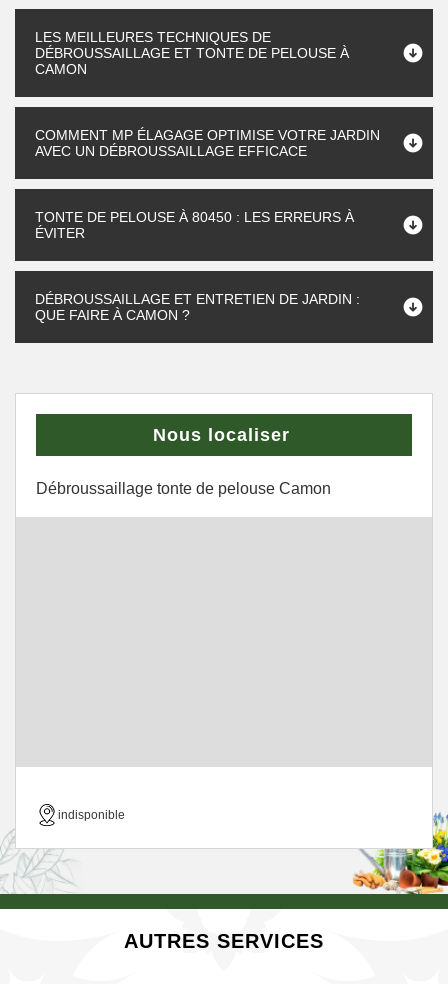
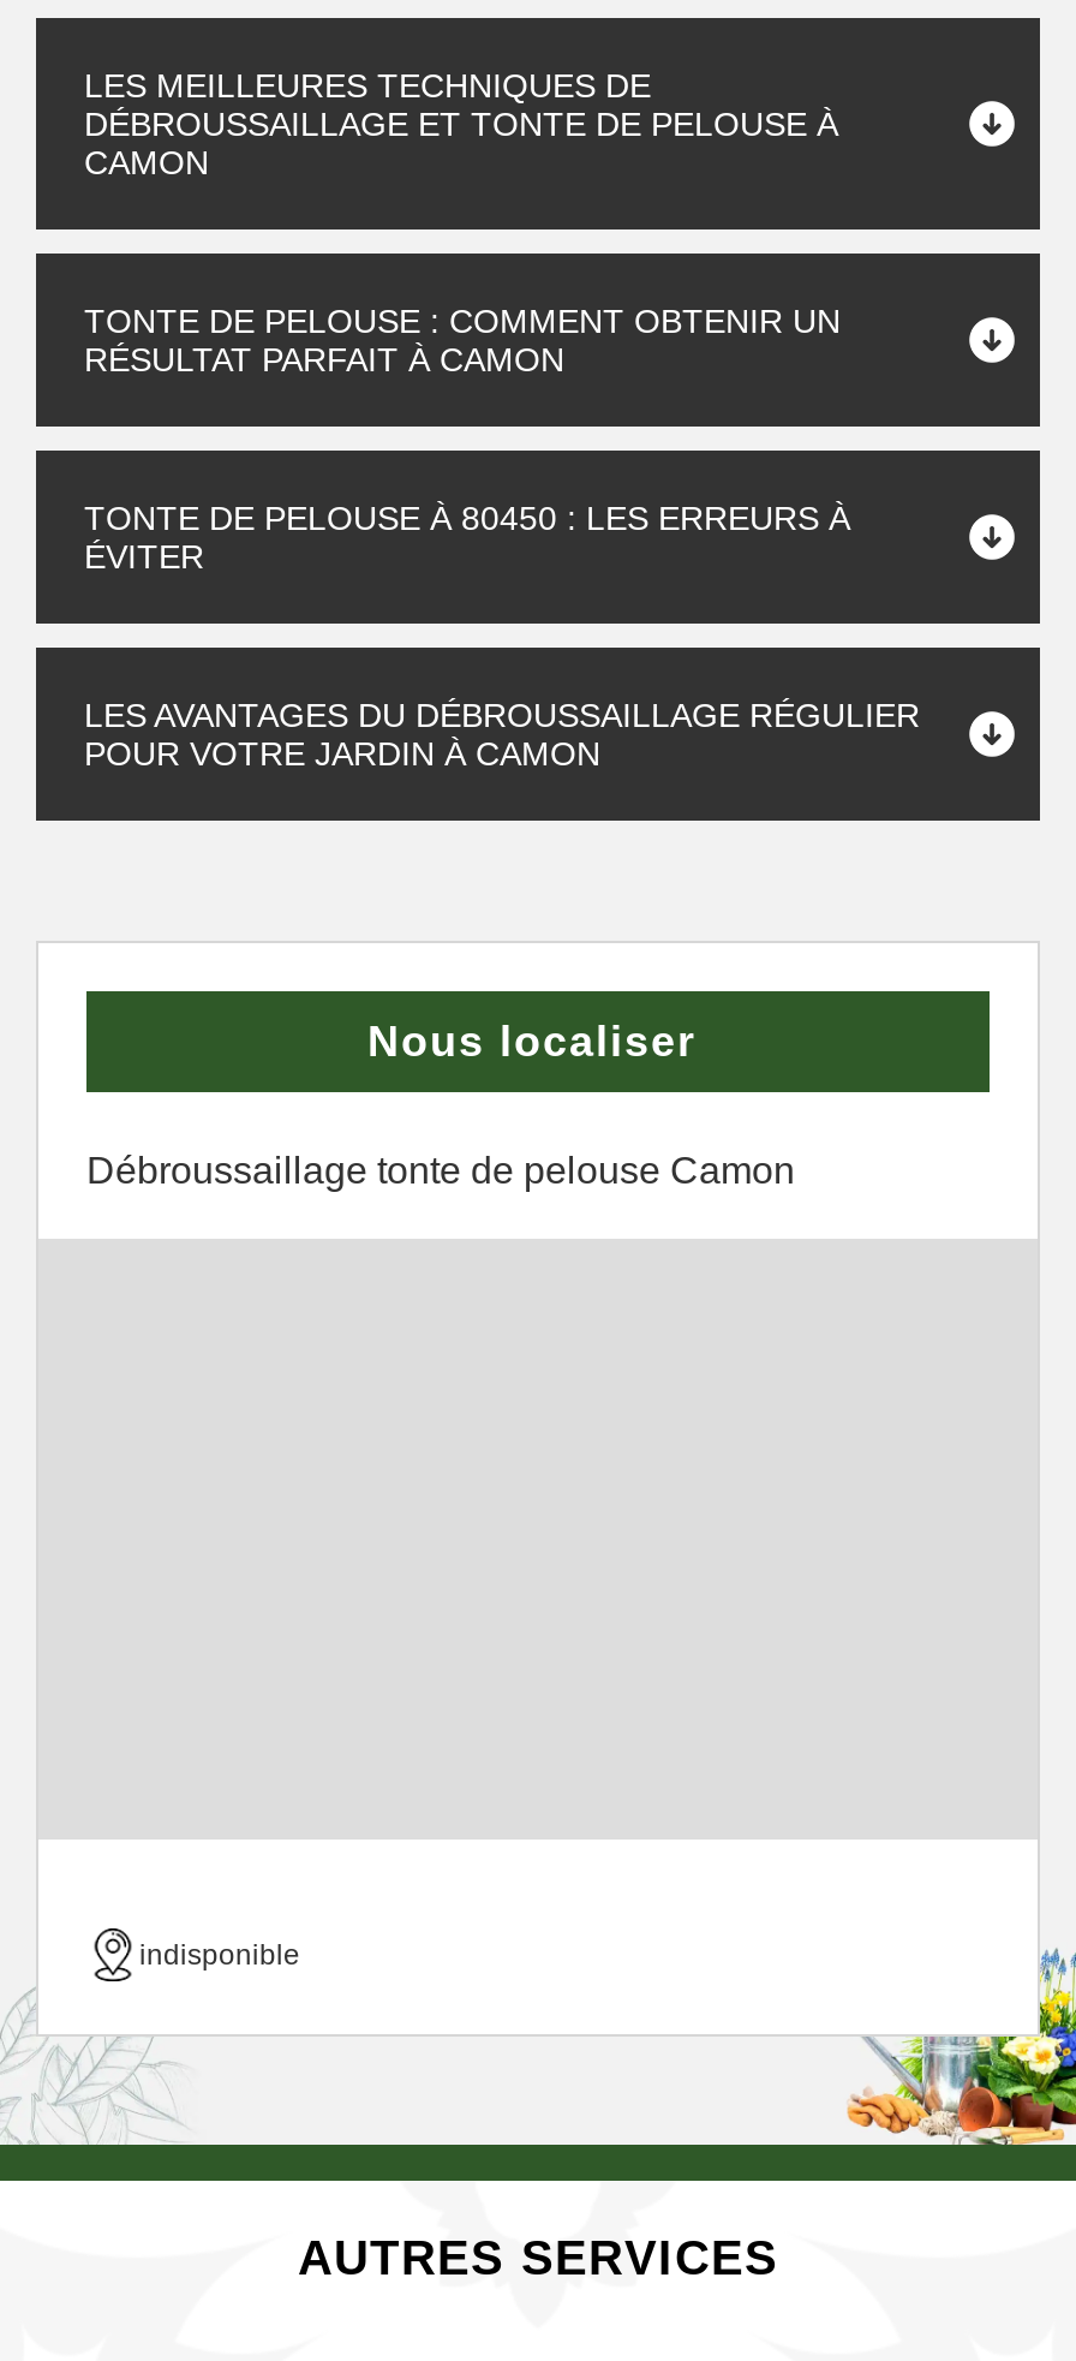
- COMMENT MP ÉLAGAGE OPTIMISE VOTRE JARDIN
- AVEC UN DÉBROUSSAILLAGE EFFICACE
+ TONTE DE PELOUSE : COMMENT OBTENIR UN
+ RÉSULTAT PARFAIT À CAMON

- DÉBROUSSAILLAGE ET ENTRETIEN DE JARDIN :
- QUE FAIRE À CAMON ?
+ LES AVANTAGES DU DÉBROUSSAILLAGE RÉGULIER
+ POUR VOTRE JARDIN À CAMON
